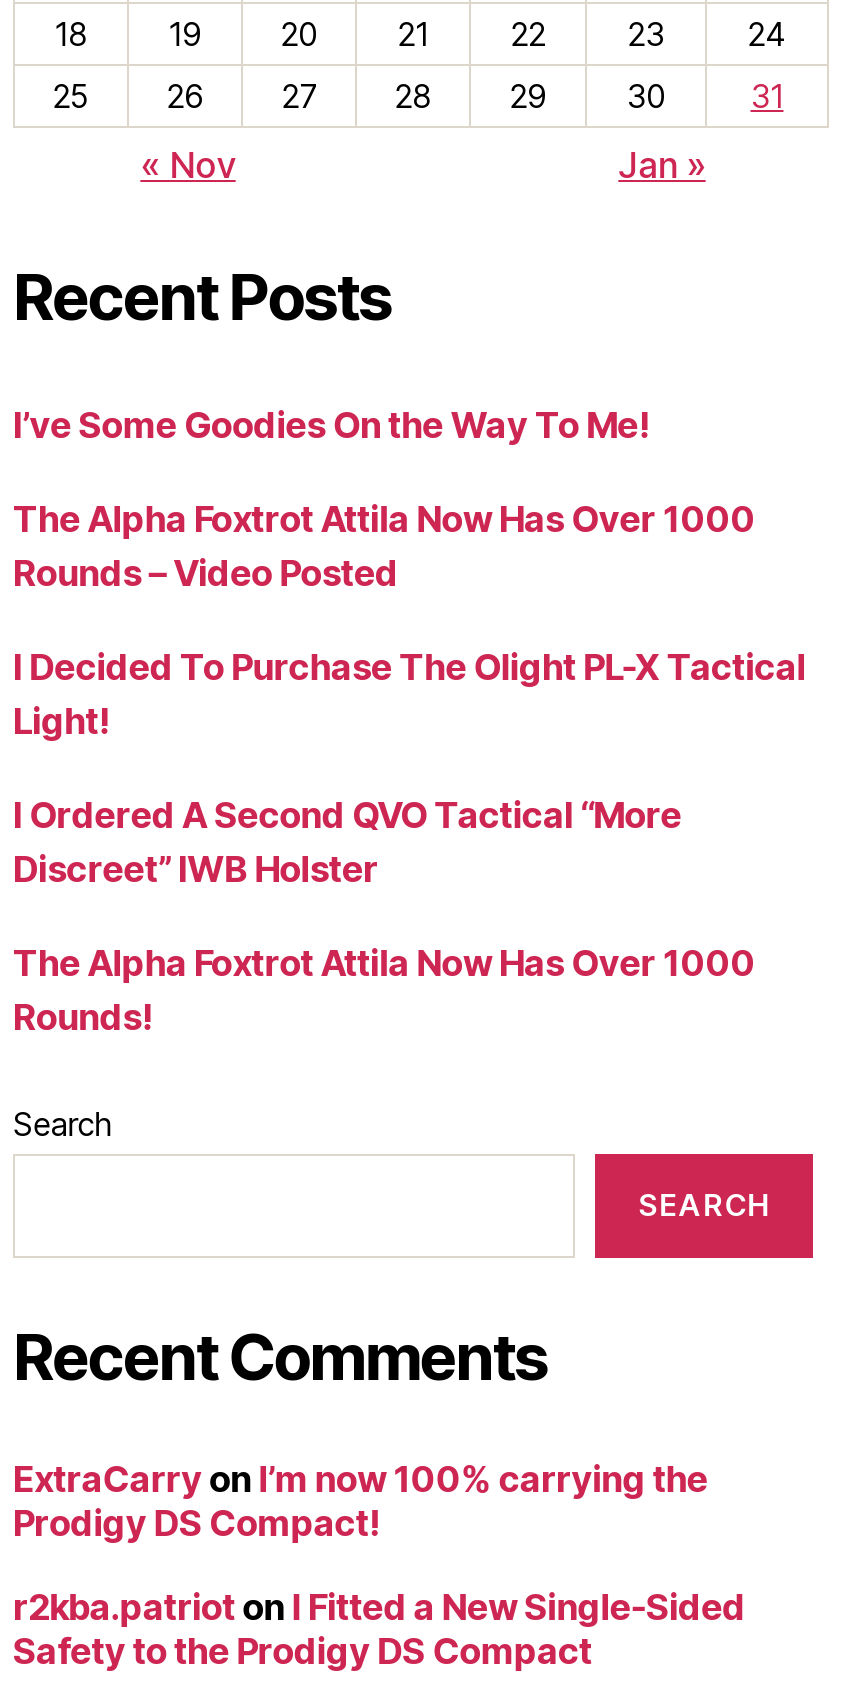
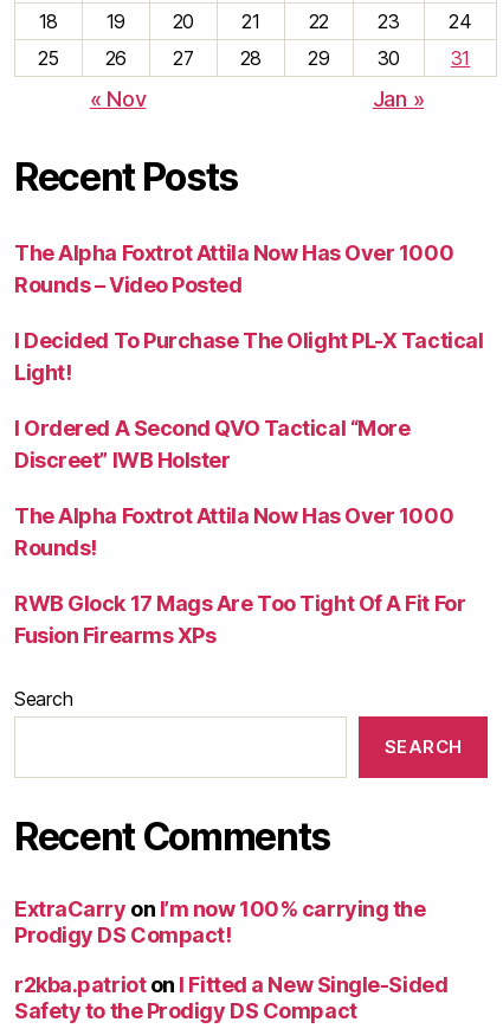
- I’ve Some Goodies On the Way To Me!

moved up: The Alpha Foxtrot Attila Now Has Over 1000 | Rounds – Video Posted | I Decided To Purchase The Olight PL-X Tactical | Light! | I Ordered A Second QVO Tactical “More | Discreet” IWB Holster | The Alpha Foxtrot Attila Now Has Over 1000 | Rounds!

+ RWB Glock 17 Mags Are Too Tight Of A Fit For
+ Fusion Firearms XPs
